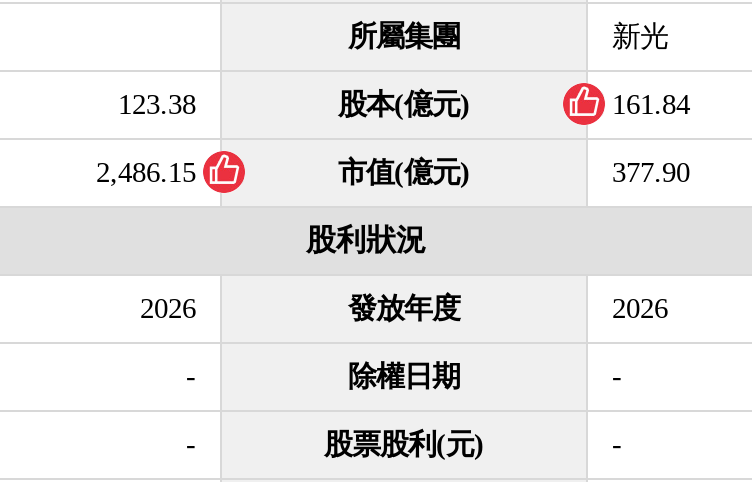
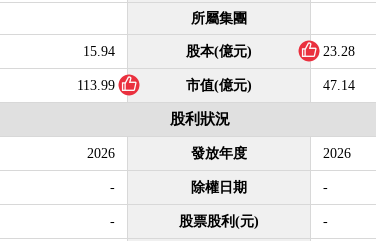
- 新光
- 123.38
+ 15.94

- 161.84
+ 23.28

- 2,486.15
+ 113.99

- 377.90
+ 47.14
